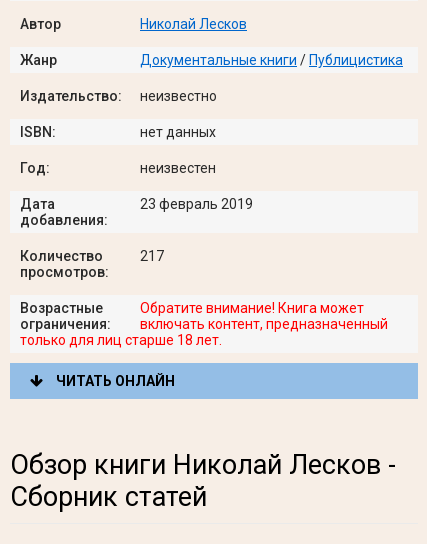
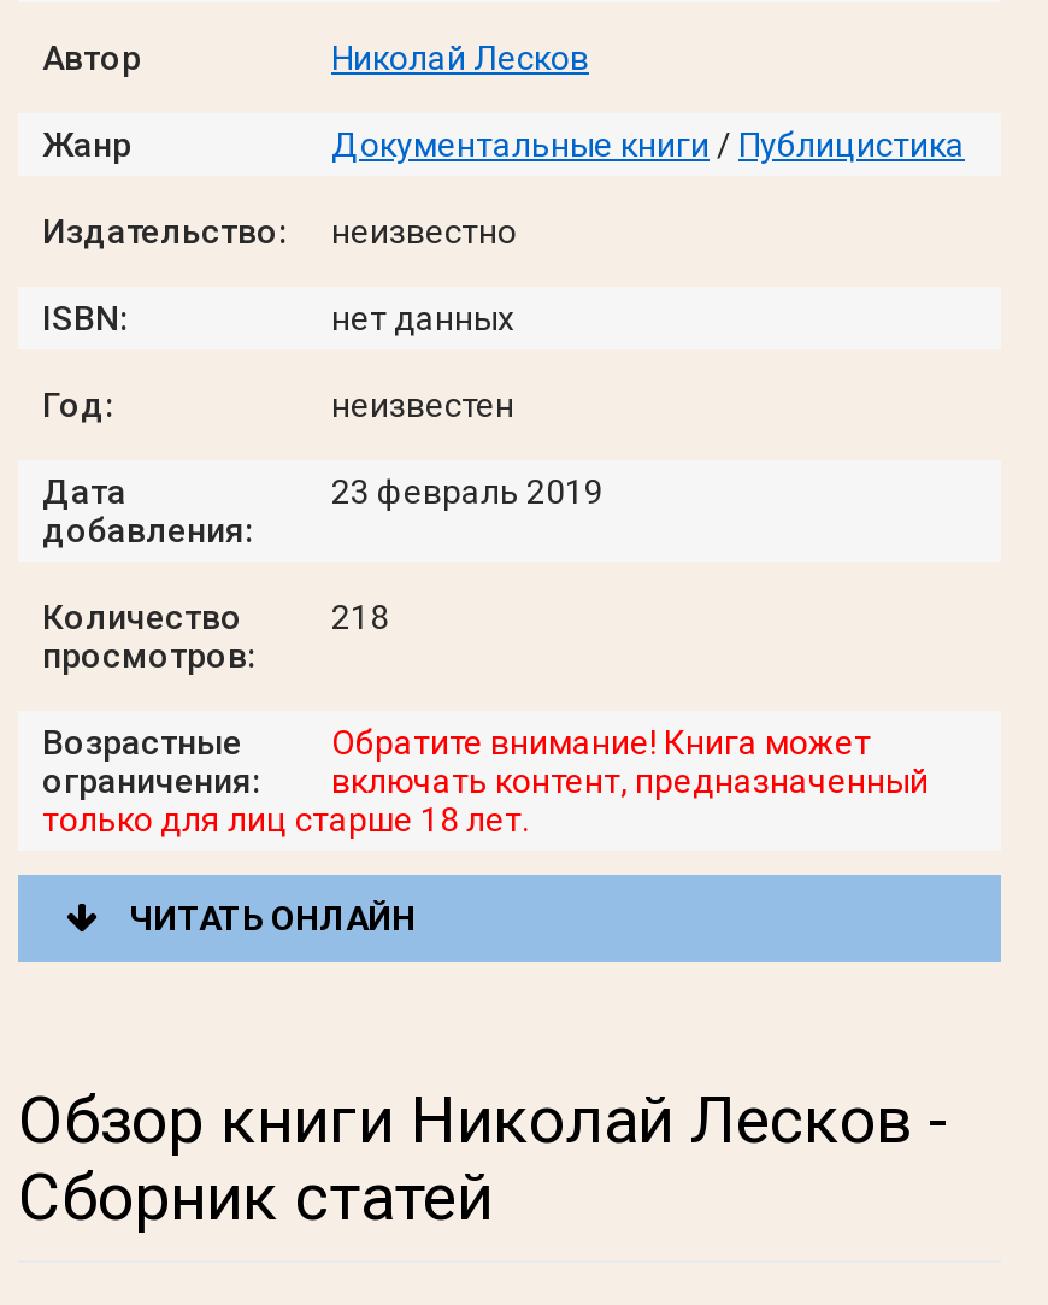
- 217
+ 218
